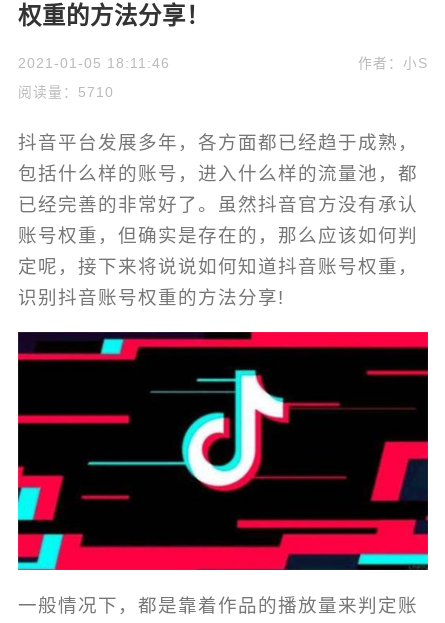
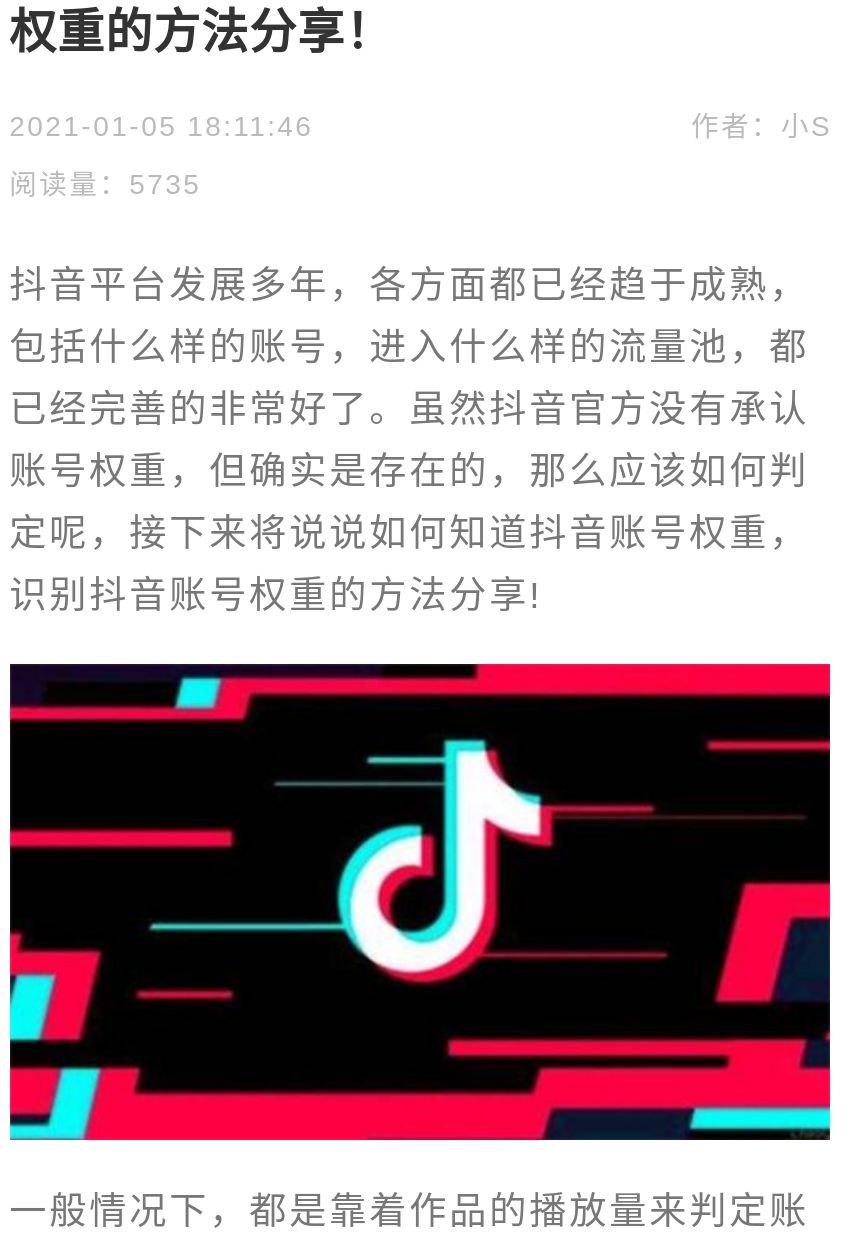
- 阅读量：5710
+ 阅读量：5735
